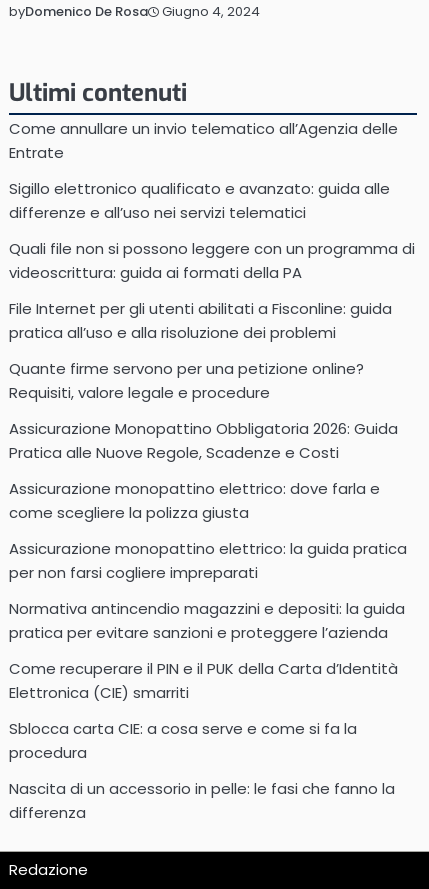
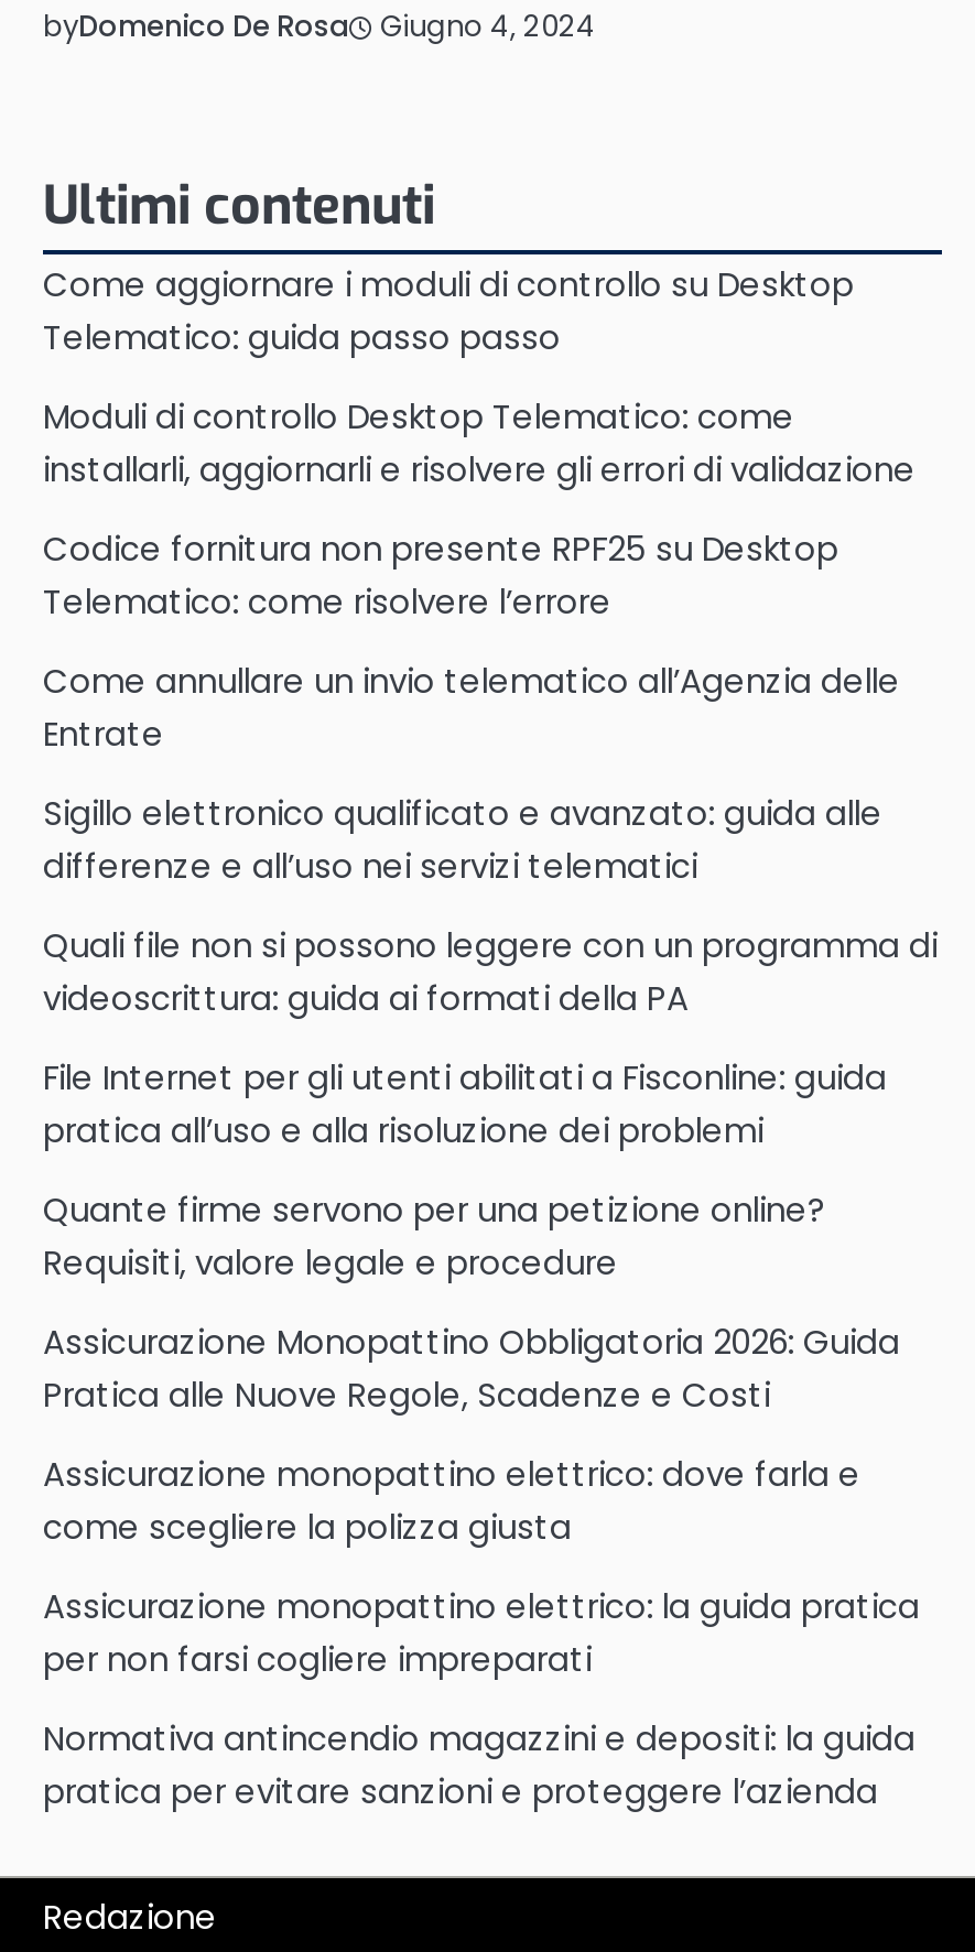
+ Come aggiornare i moduli di controllo su Desktop
+ Telematico: guida passo passo
+ Moduli di controllo Desktop Telematico: come
+ installarli, aggiornarli e risolvere gli errori di validazione
+ Codice fornitura non presente RPF25 su Desktop
+ Telematico: come risolvere l’errore

moved down: Come annullare un invio telematico all’Agenzia delle | Entrate | Sigillo elettronico qualificato e avanzato: guida alle | ... | Normativa antincendio magazzini e depositi: la guida | pratica per evitare sanzioni e proteggere l’azienda

- Come recuperare il PIN e il PUK della Carta d’Identità
- Elettronica (CIE) smarriti
- Sblocca carta CIE: a cosa serve e come si fa la
- procedura
- Nascita di un accessorio in pelle: le fasi che fanno la
- differenza
